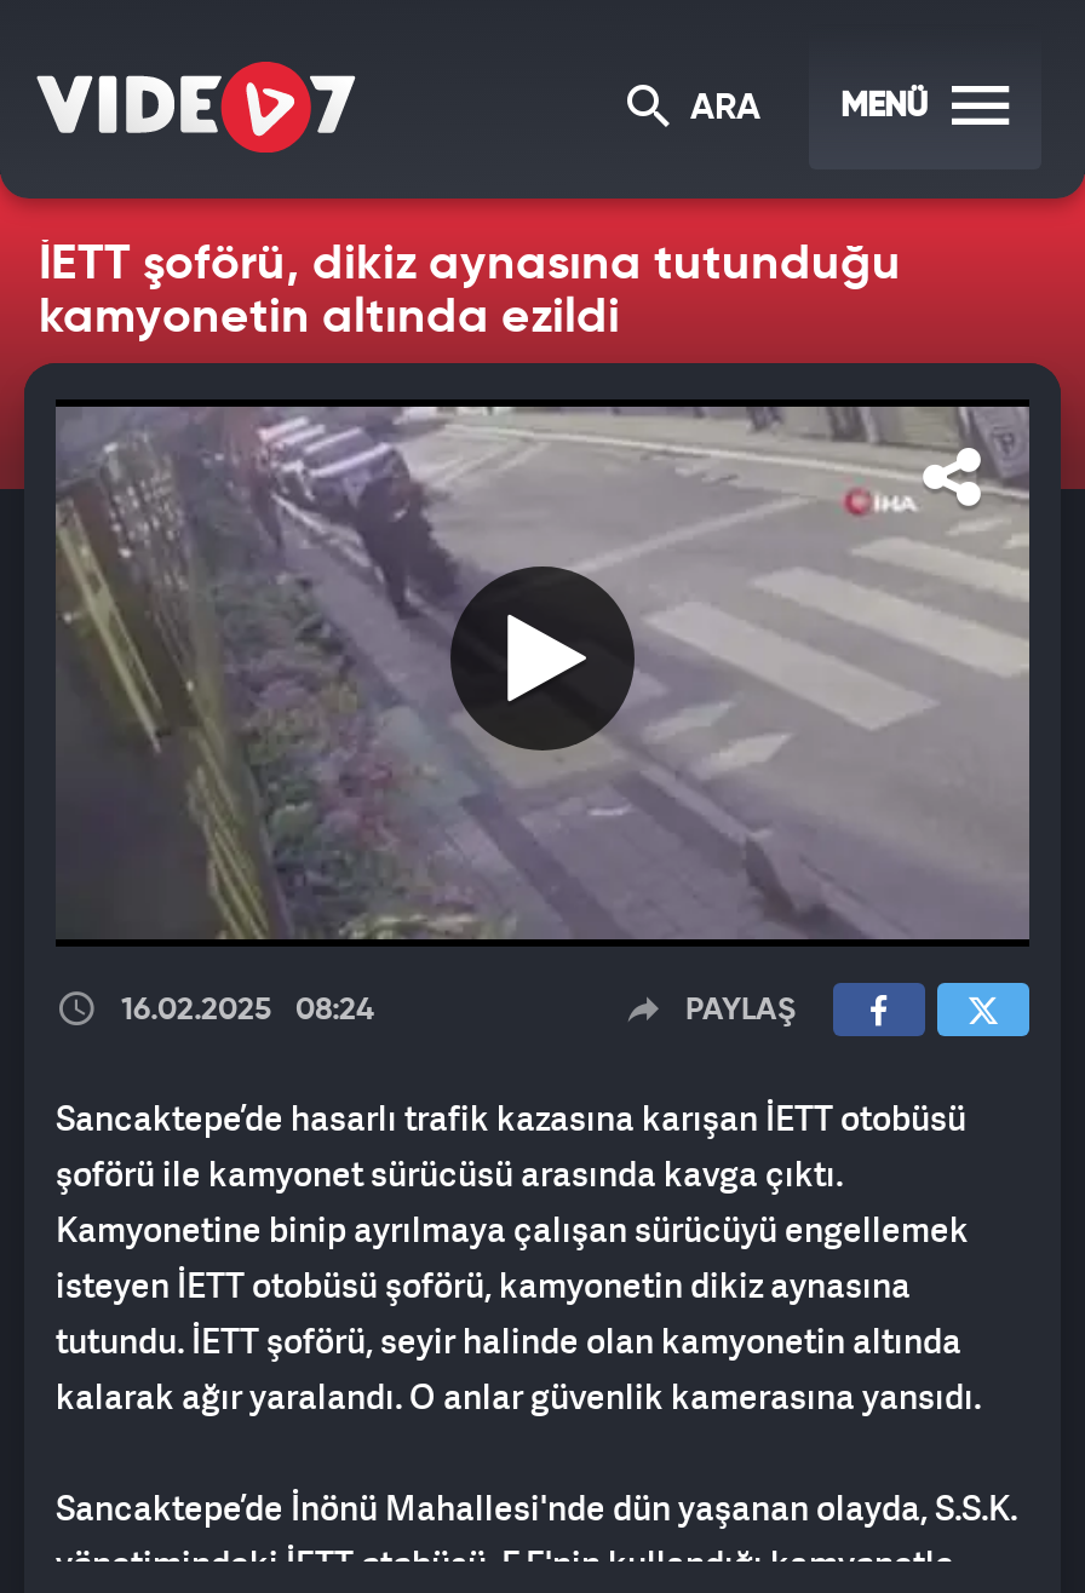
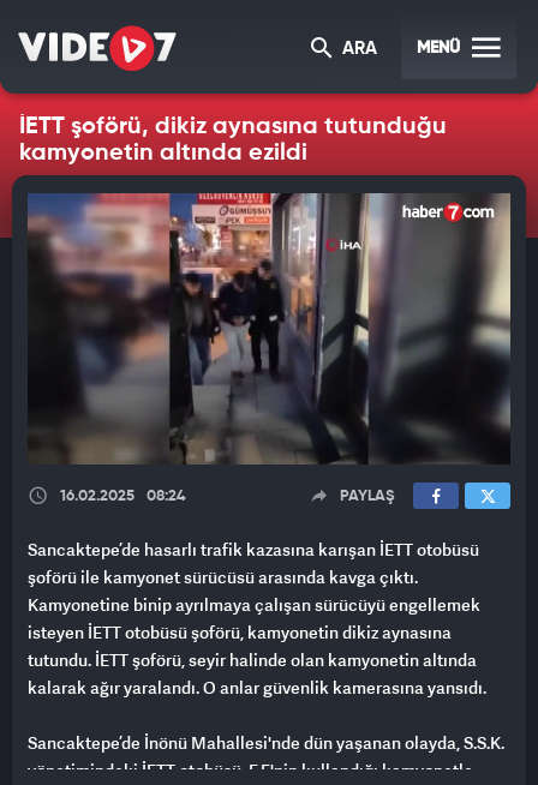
- [image]
+ [image]
